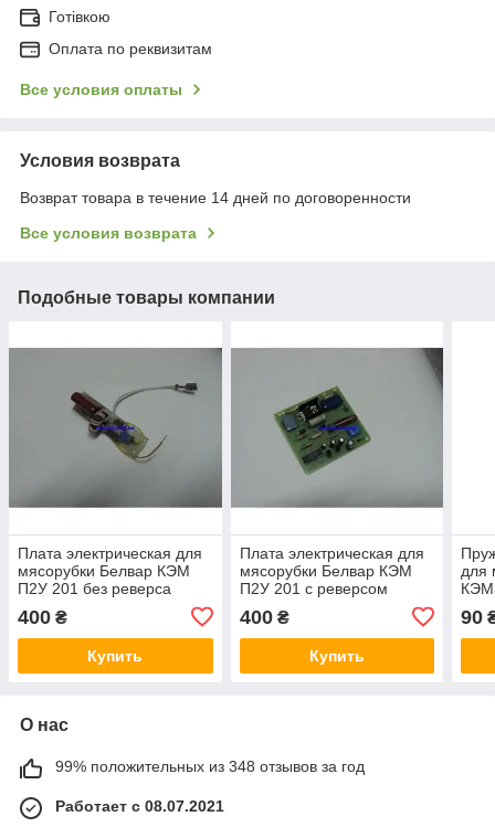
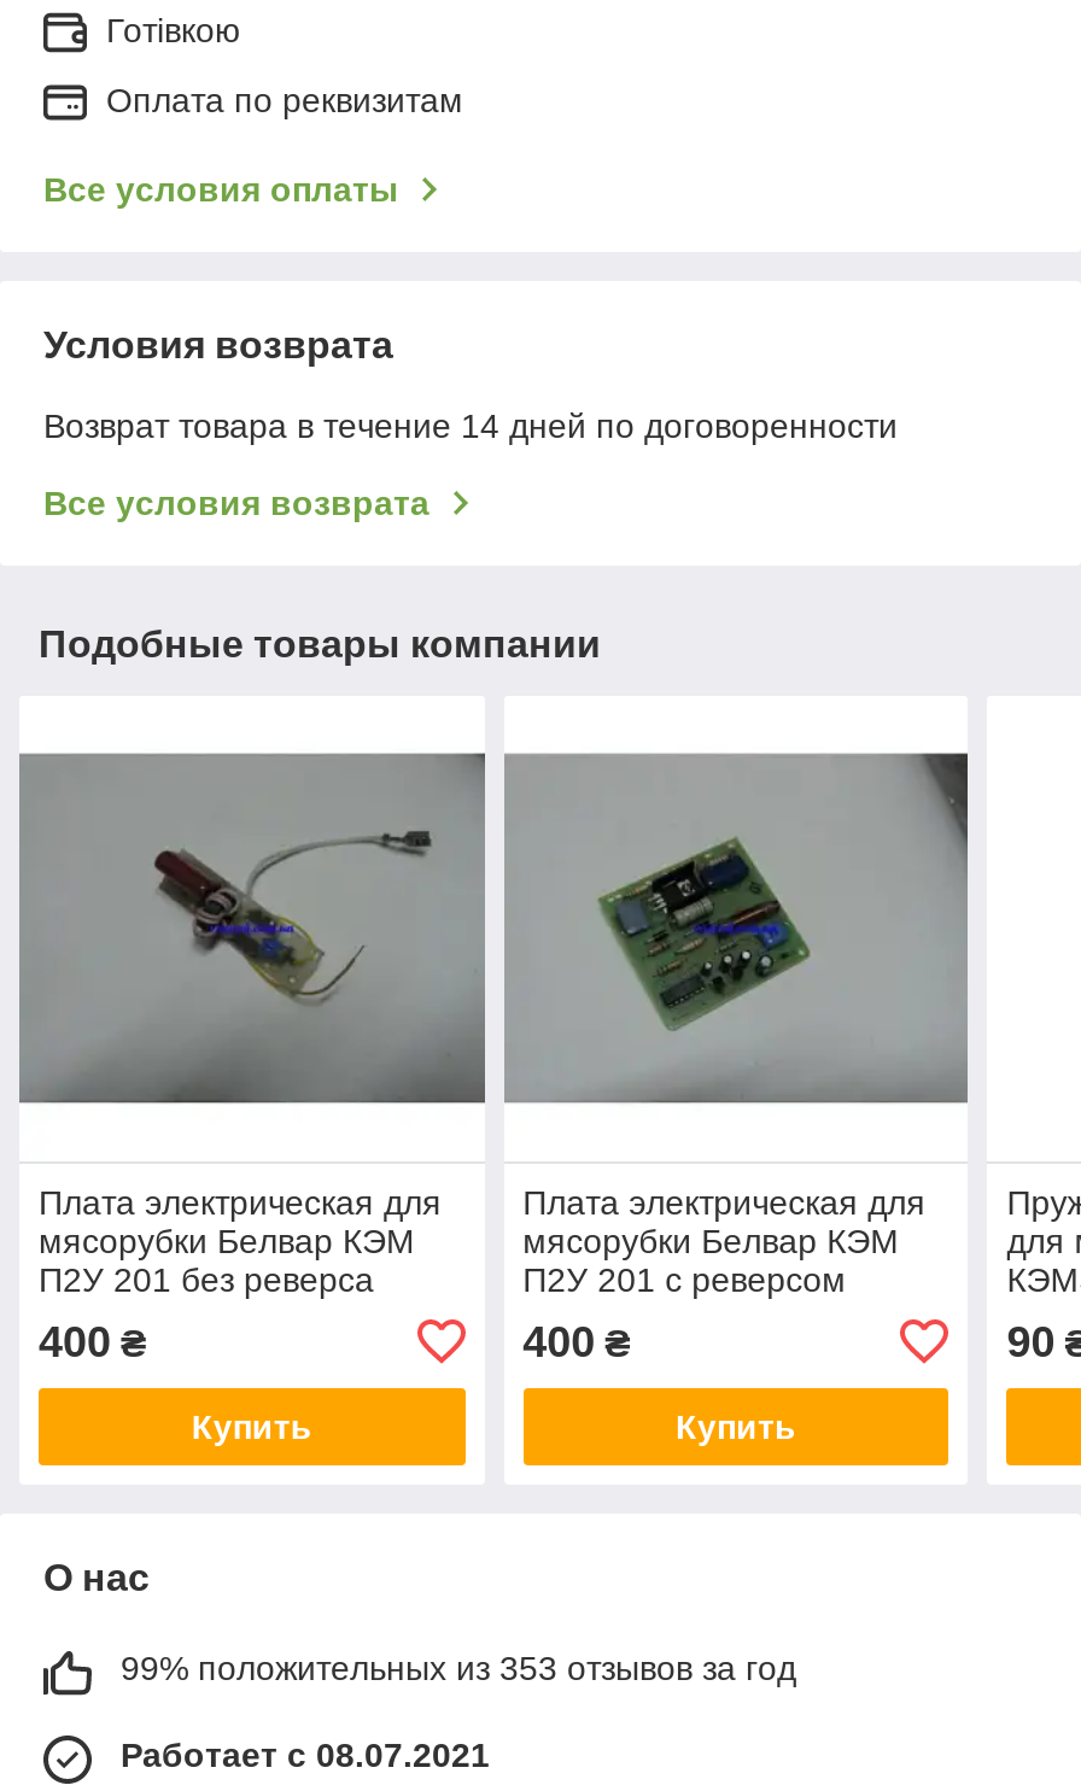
- 99% положительных из 348 отзывов за год
+ 99% положительных из 353 отзывов за год
